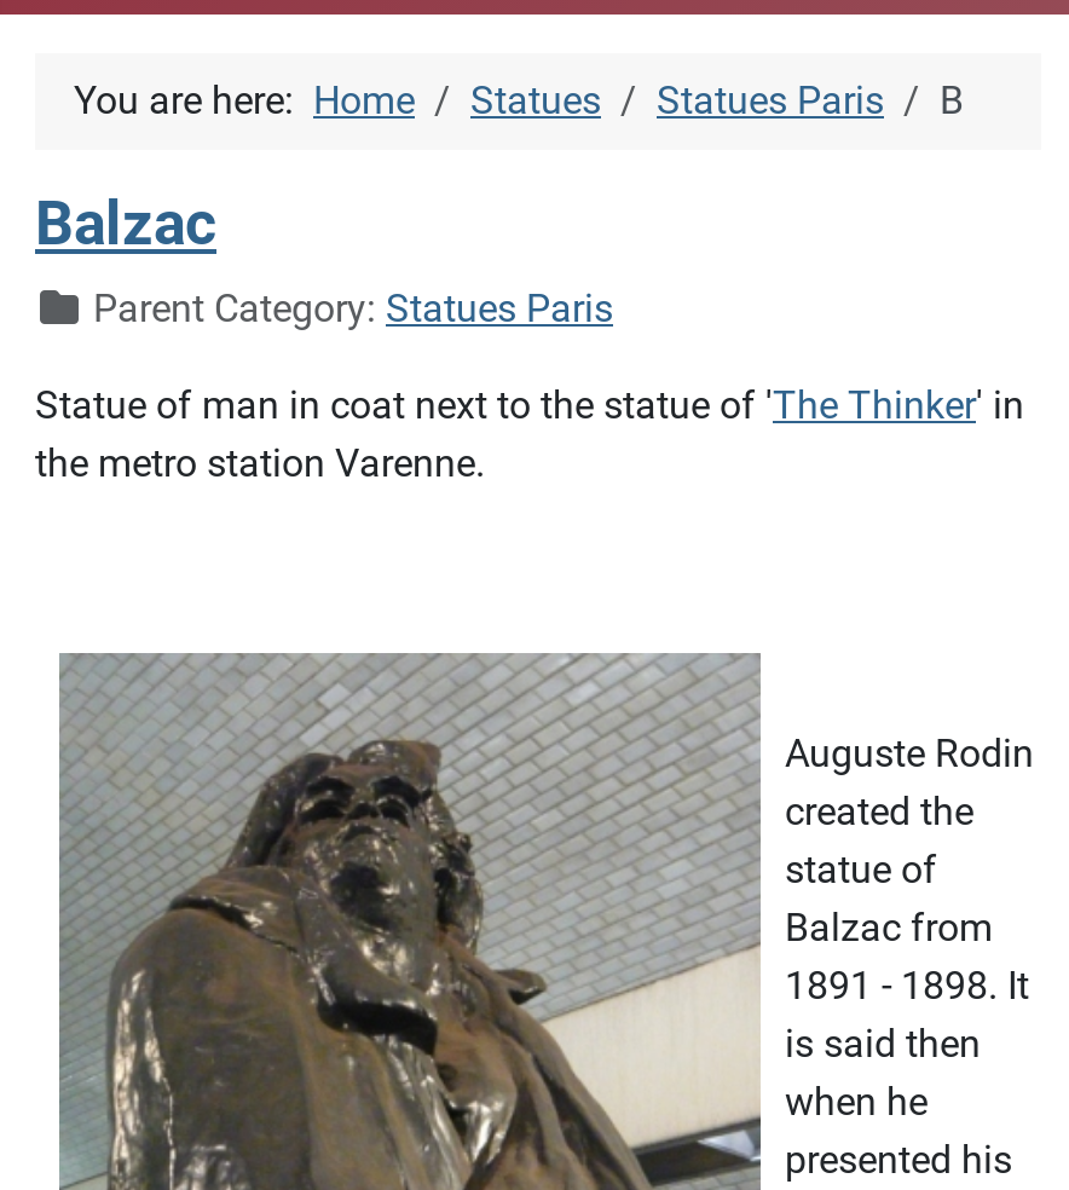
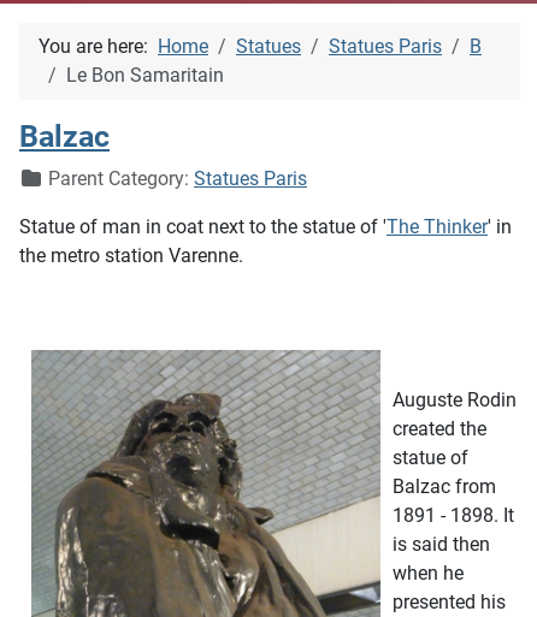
+ Le Bon Samaritain
